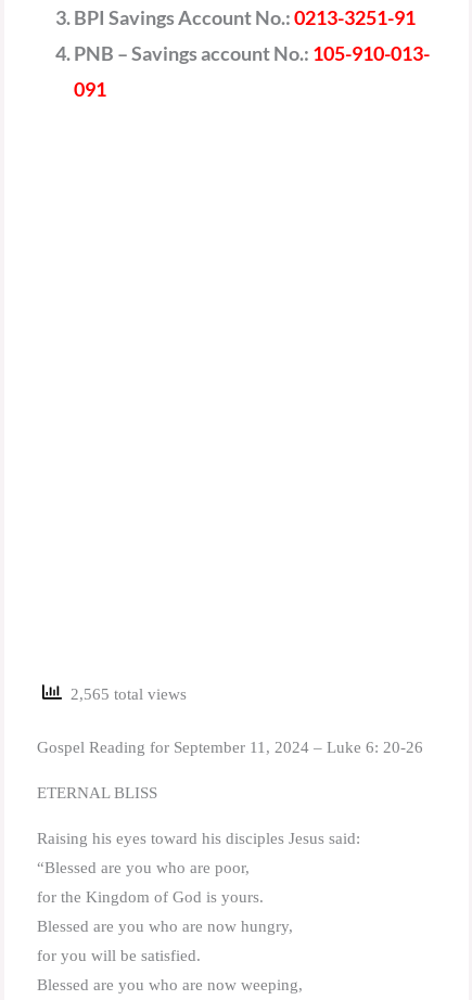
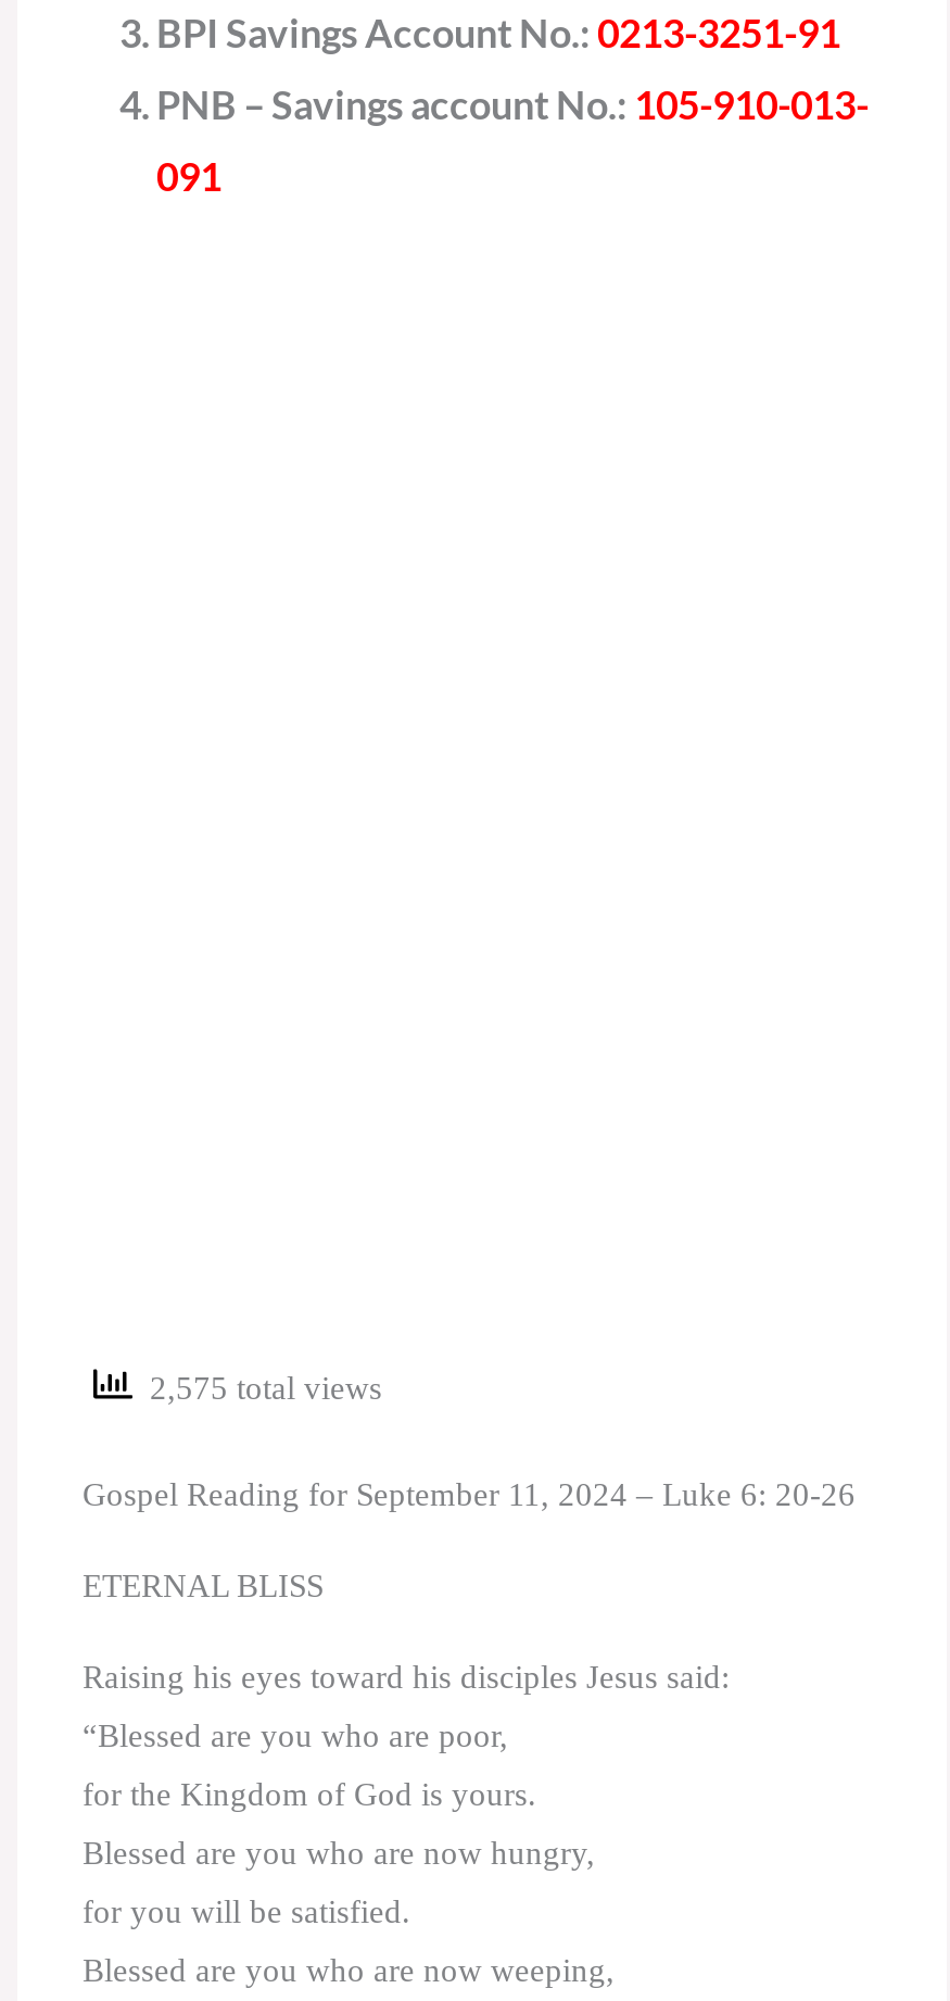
- 2,565 total views
+ 2,575 total views
